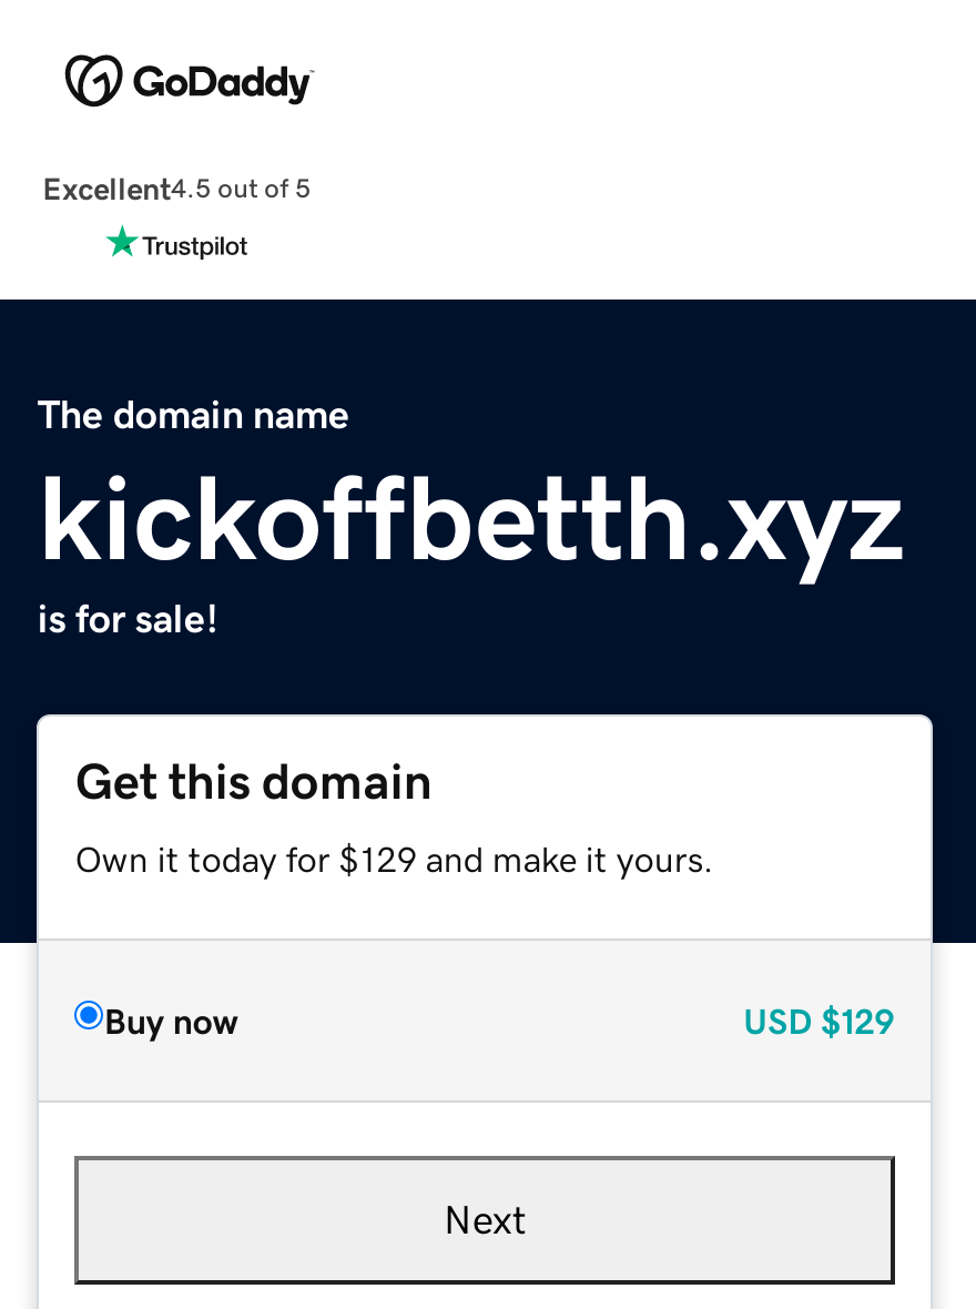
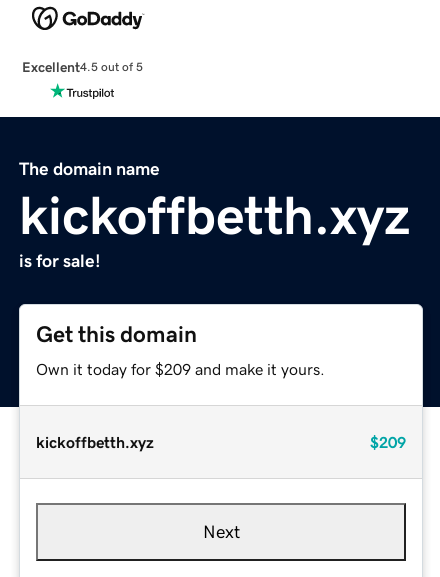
- Own it today for $129 and make it yours.
+ Own it today for $209 and make it yours.

- Buy now
- USD $129
+ kickoffbetth.xyz
+ $209
